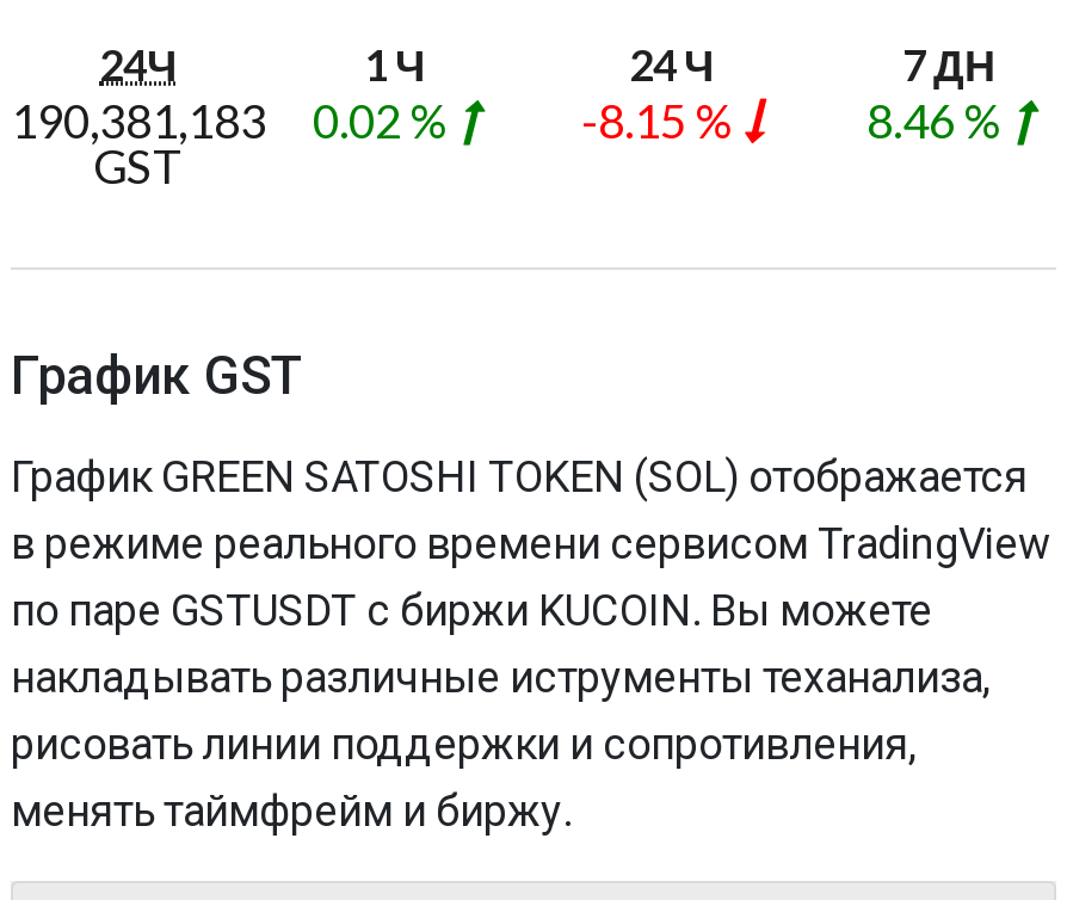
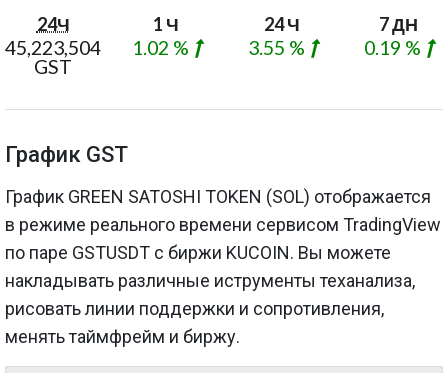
- 190,381,183
+ 45,223,504

- 0.02 %
+ 1.02 %

- -8.15 %
+ 3.55 %

- 8.46 %
+ 0.19 %
